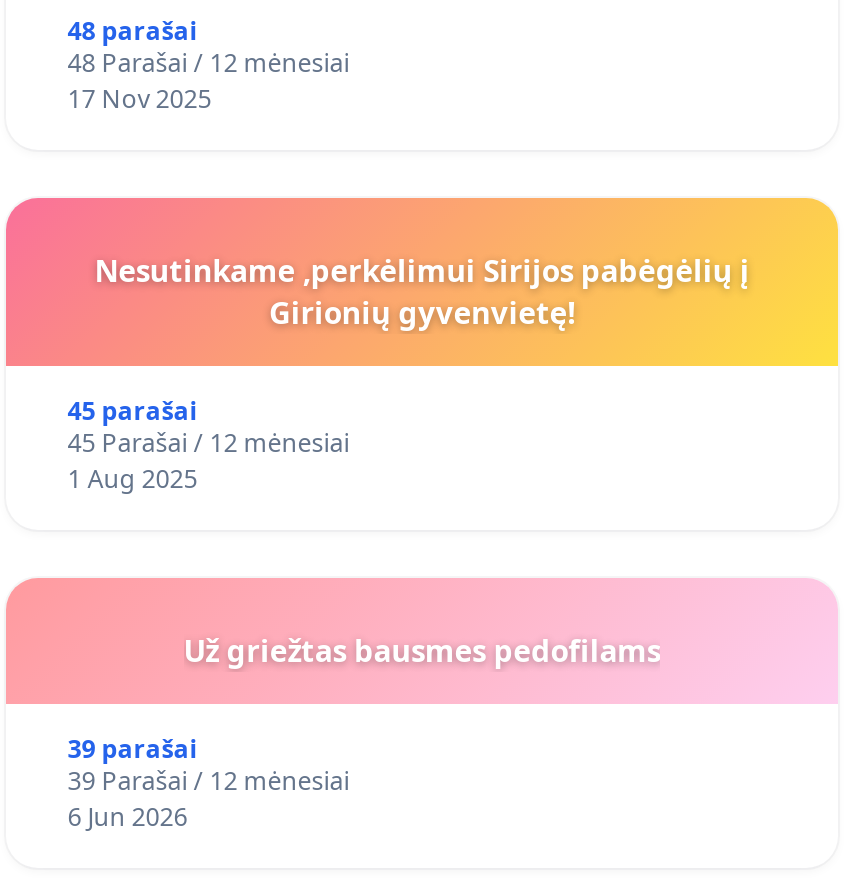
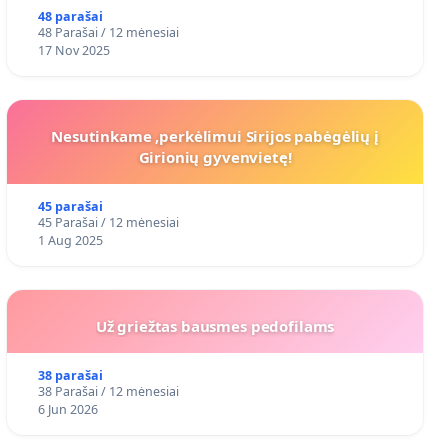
- 39 parašai
+ 38 parašai

- 39 Parašai / 12 mėnesiai
+ 38 Parašai / 12 mėnesiai
